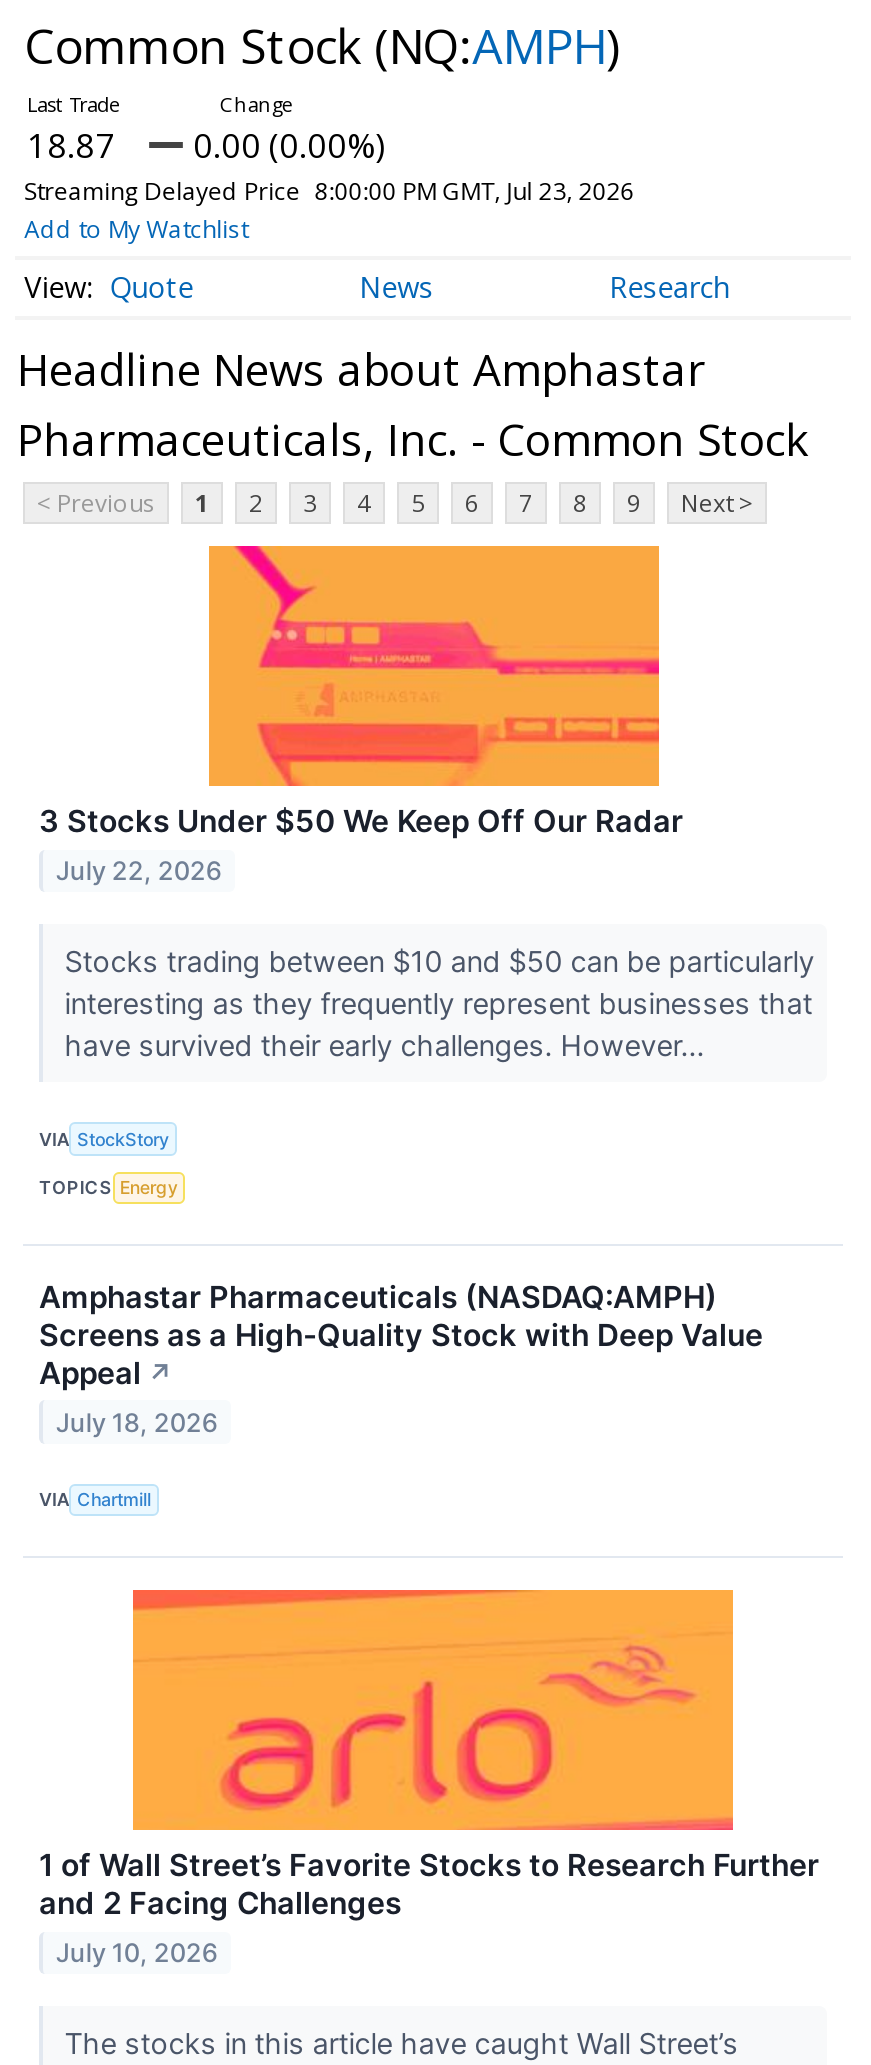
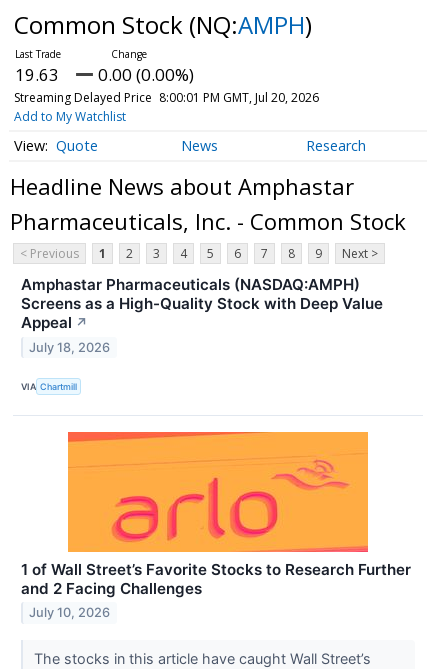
- 18.87 0.00 (0.00%)
+ 19.63 0.00 (0.00%)

- Streaming Delayed Price 8:00:00 PM GMT, Jul 23, 2026
+ Streaming Delayed Price 8:00:01 PM GMT, Jul 20, 2026

- [image]
- 3 Stocks Under $50 We Keep Off Our Radar
- July 22, 2026
- Stocks trading between $10 and $50 can be particularly
- interesting as they frequently represent businesses that
- have survived their early challenges. However...
- VIA StockStory
- TOPICS Energy
